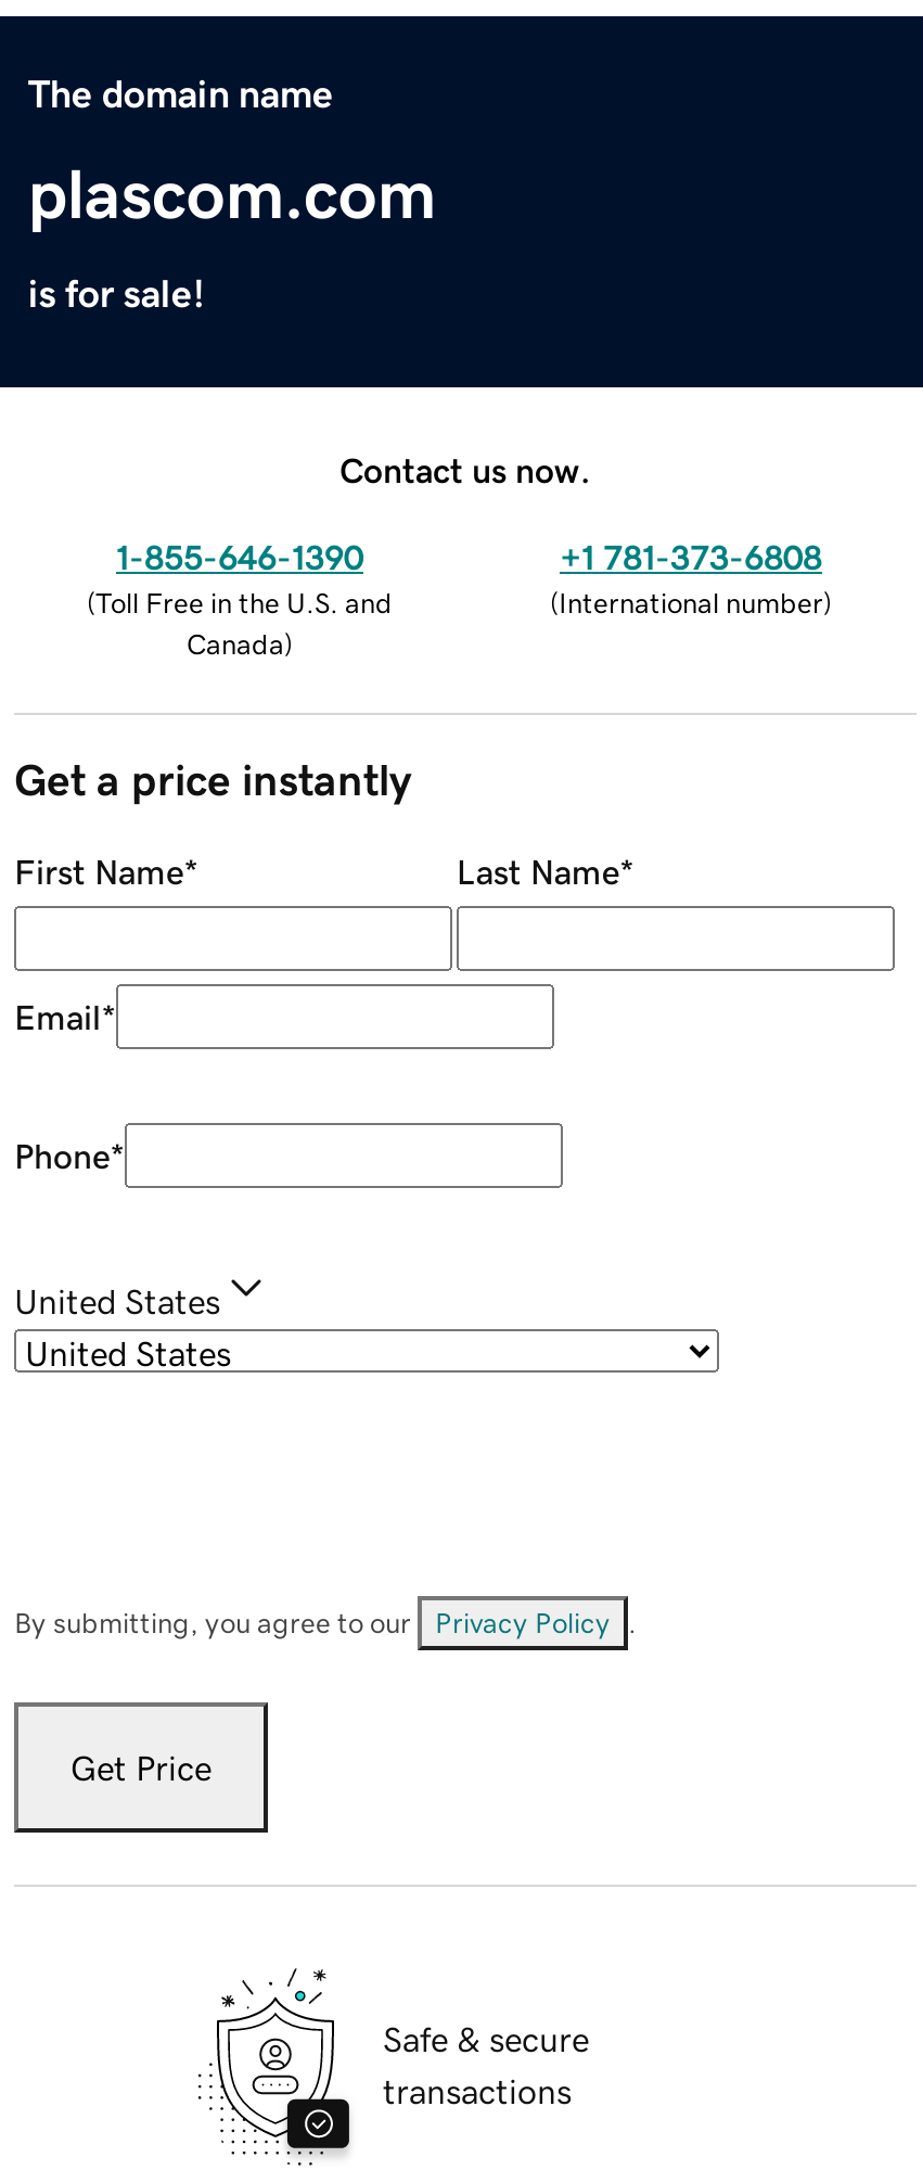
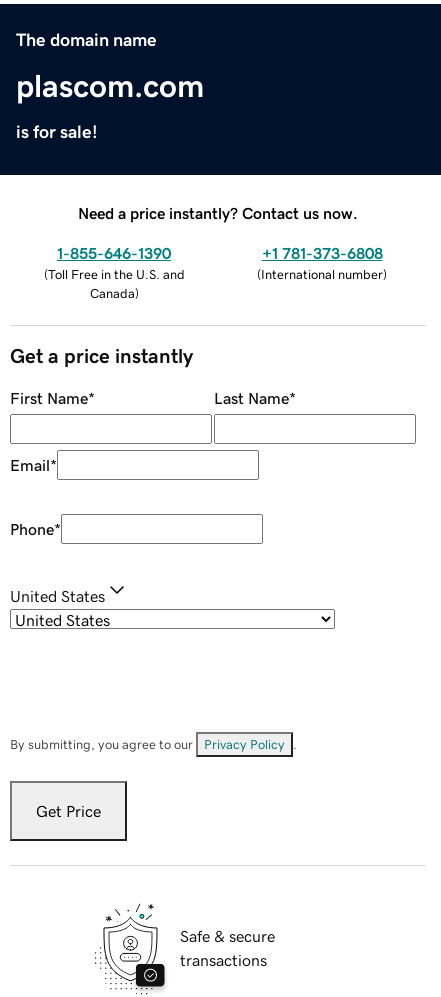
- Contact us now.
+ Need a price instantly? Contact us now.
